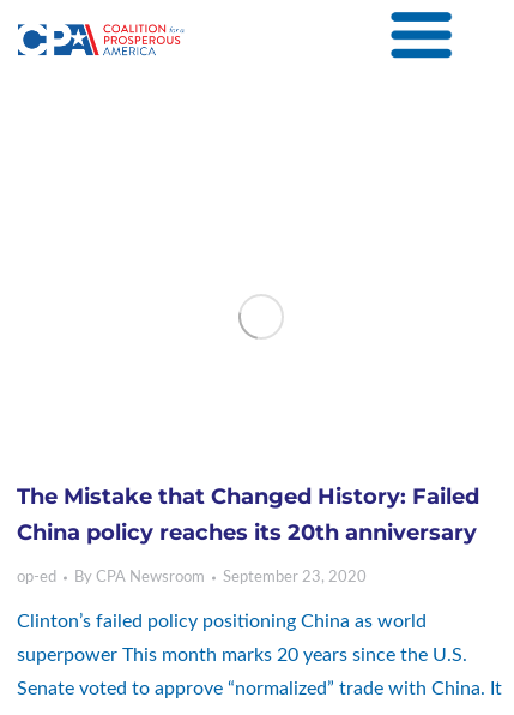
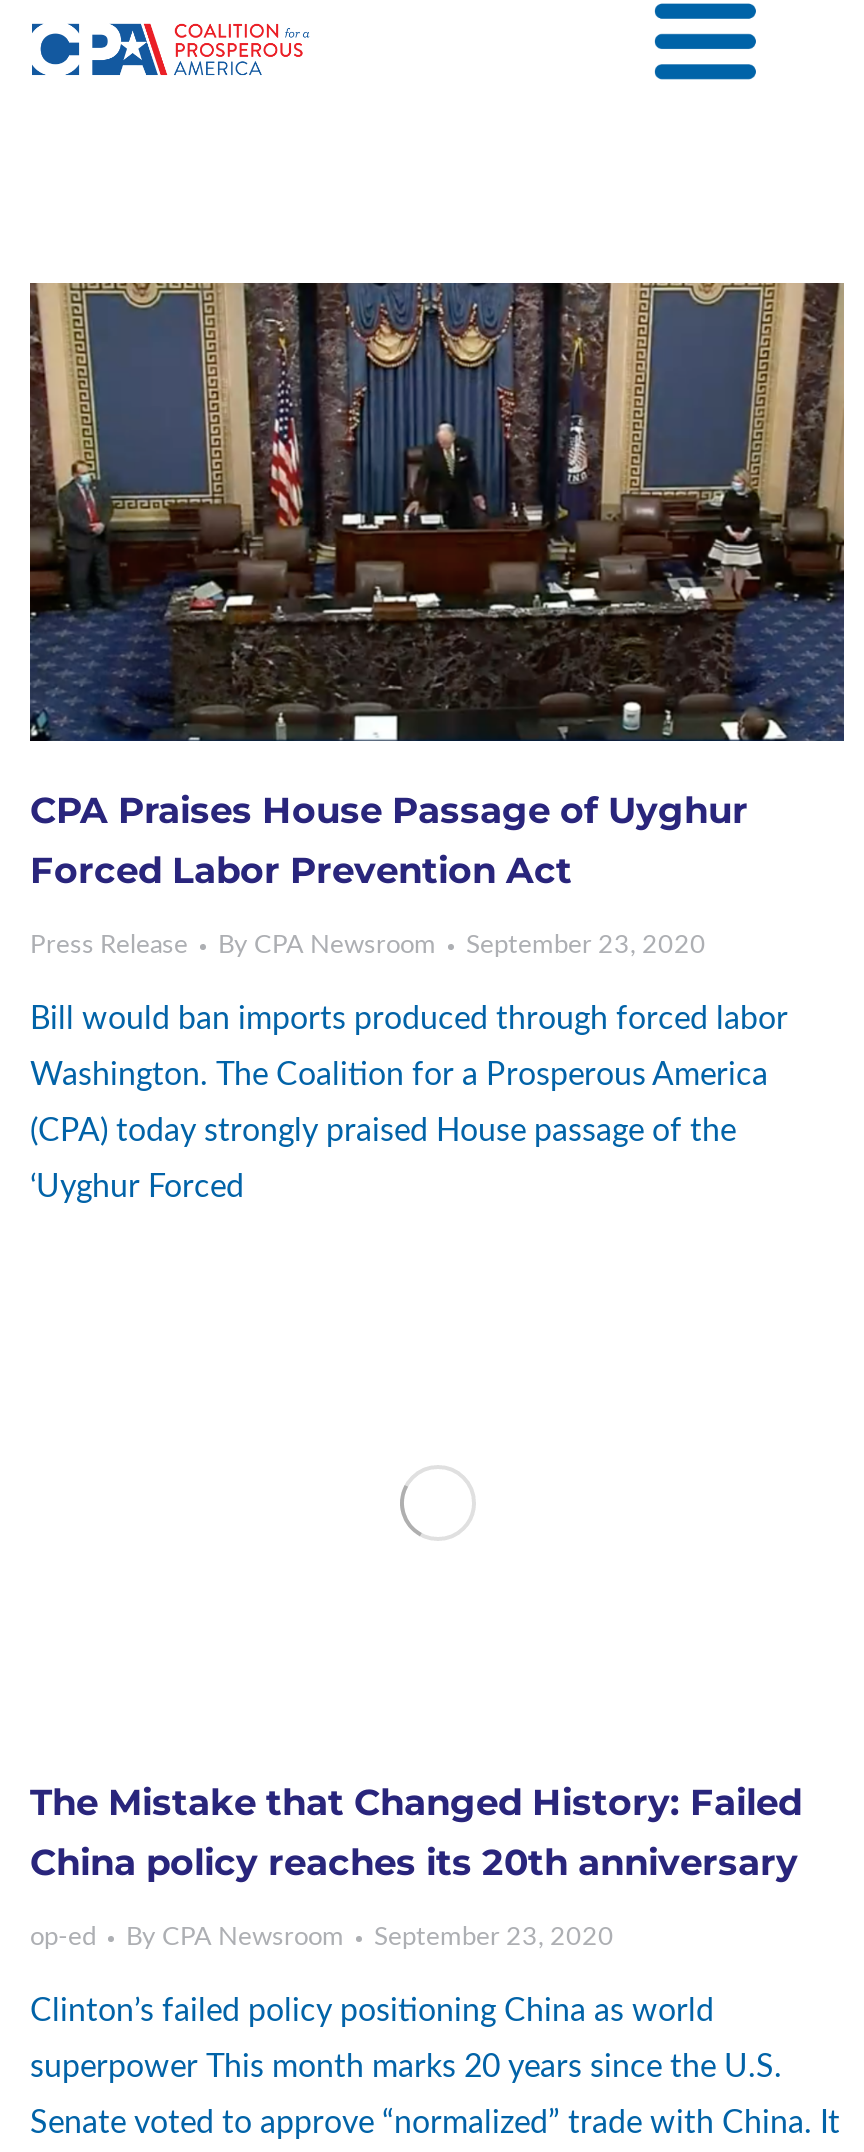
+ [image]
+ CPA Praises House Passage of Uyghur
+ Forced Labor Prevention Act
+ Press Release
+ By CPA Newsroom
+ September 23, 2020
+ Bill would ban imports produced through forced labor
+ Washington. The Coalition for a Prosperous America
+ (CPA) today strongly praised House passage of the
+ ‘Uyghur Forced
